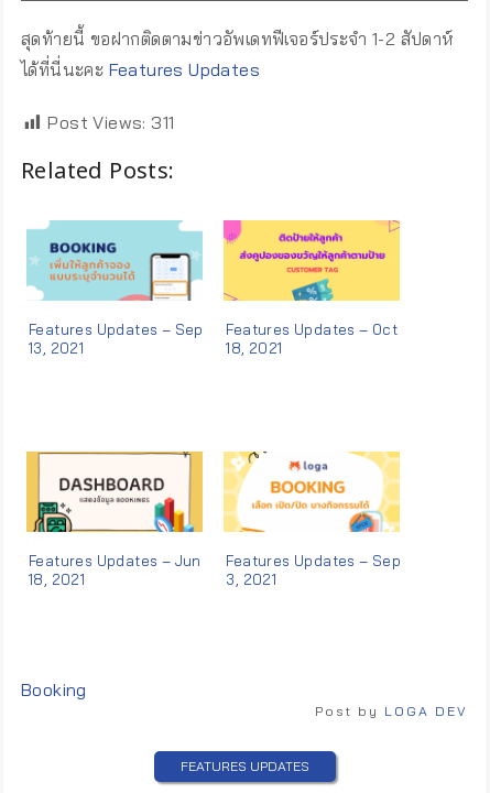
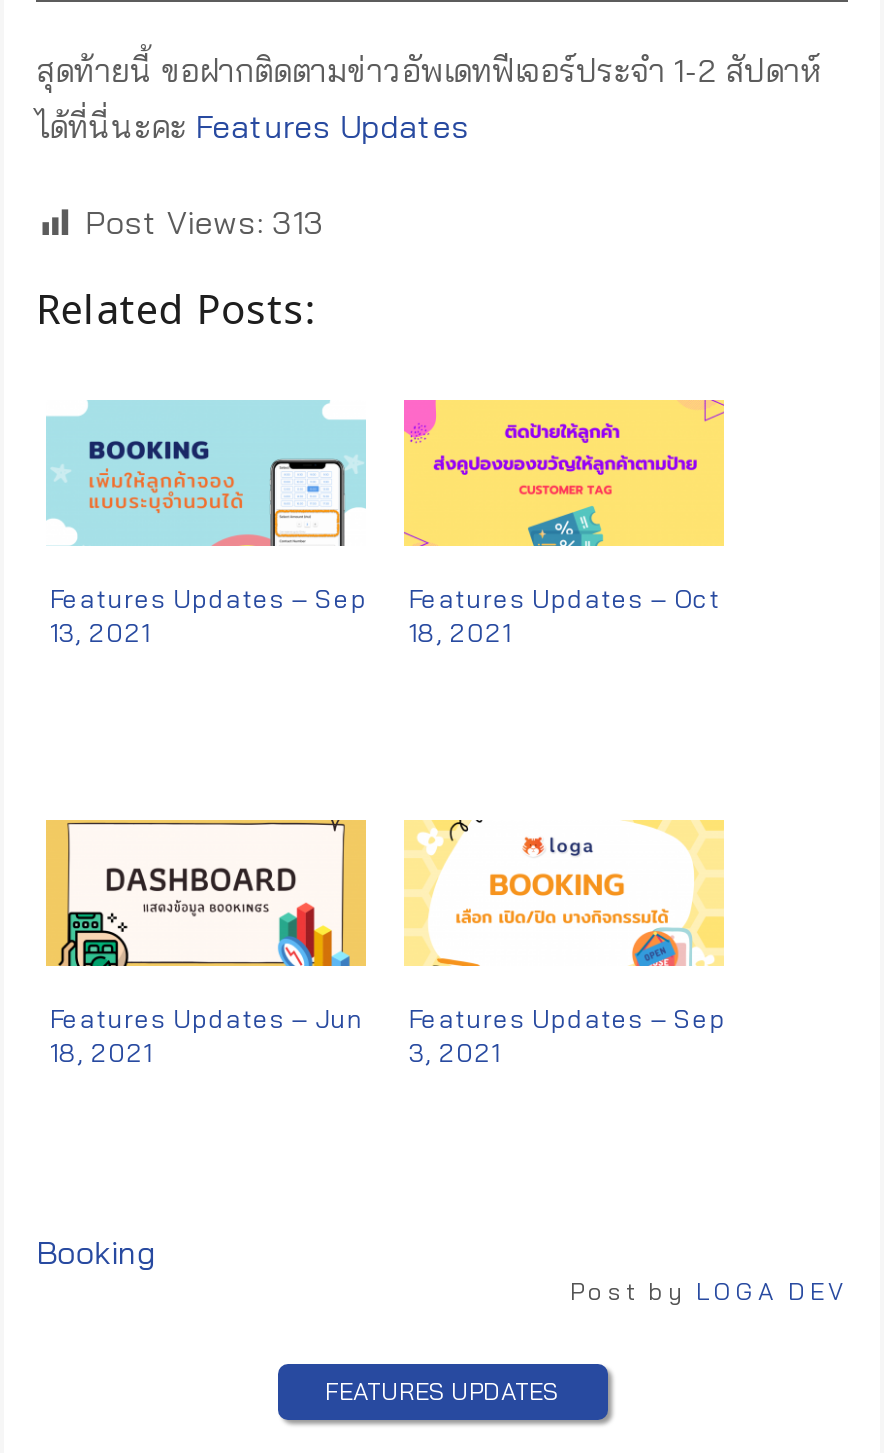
- Post Views: 311
+ Post Views: 313
